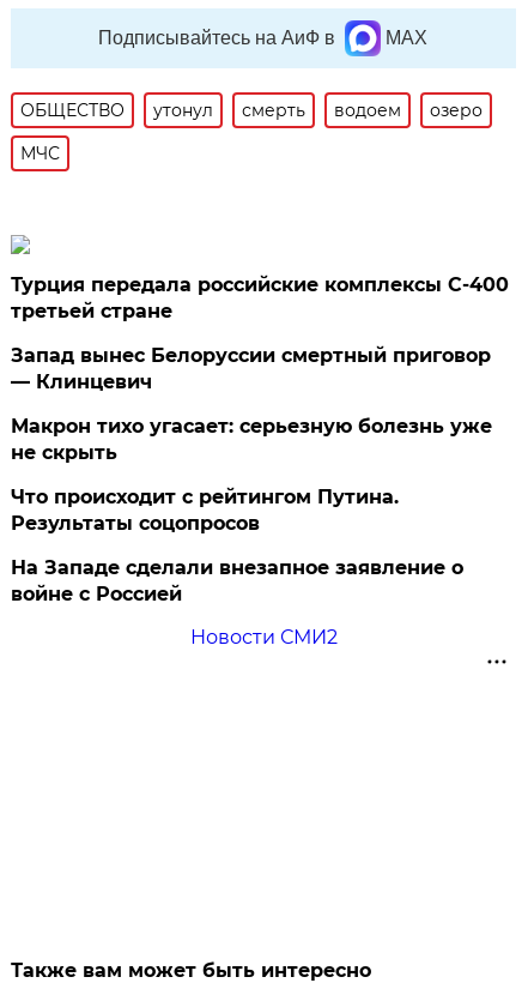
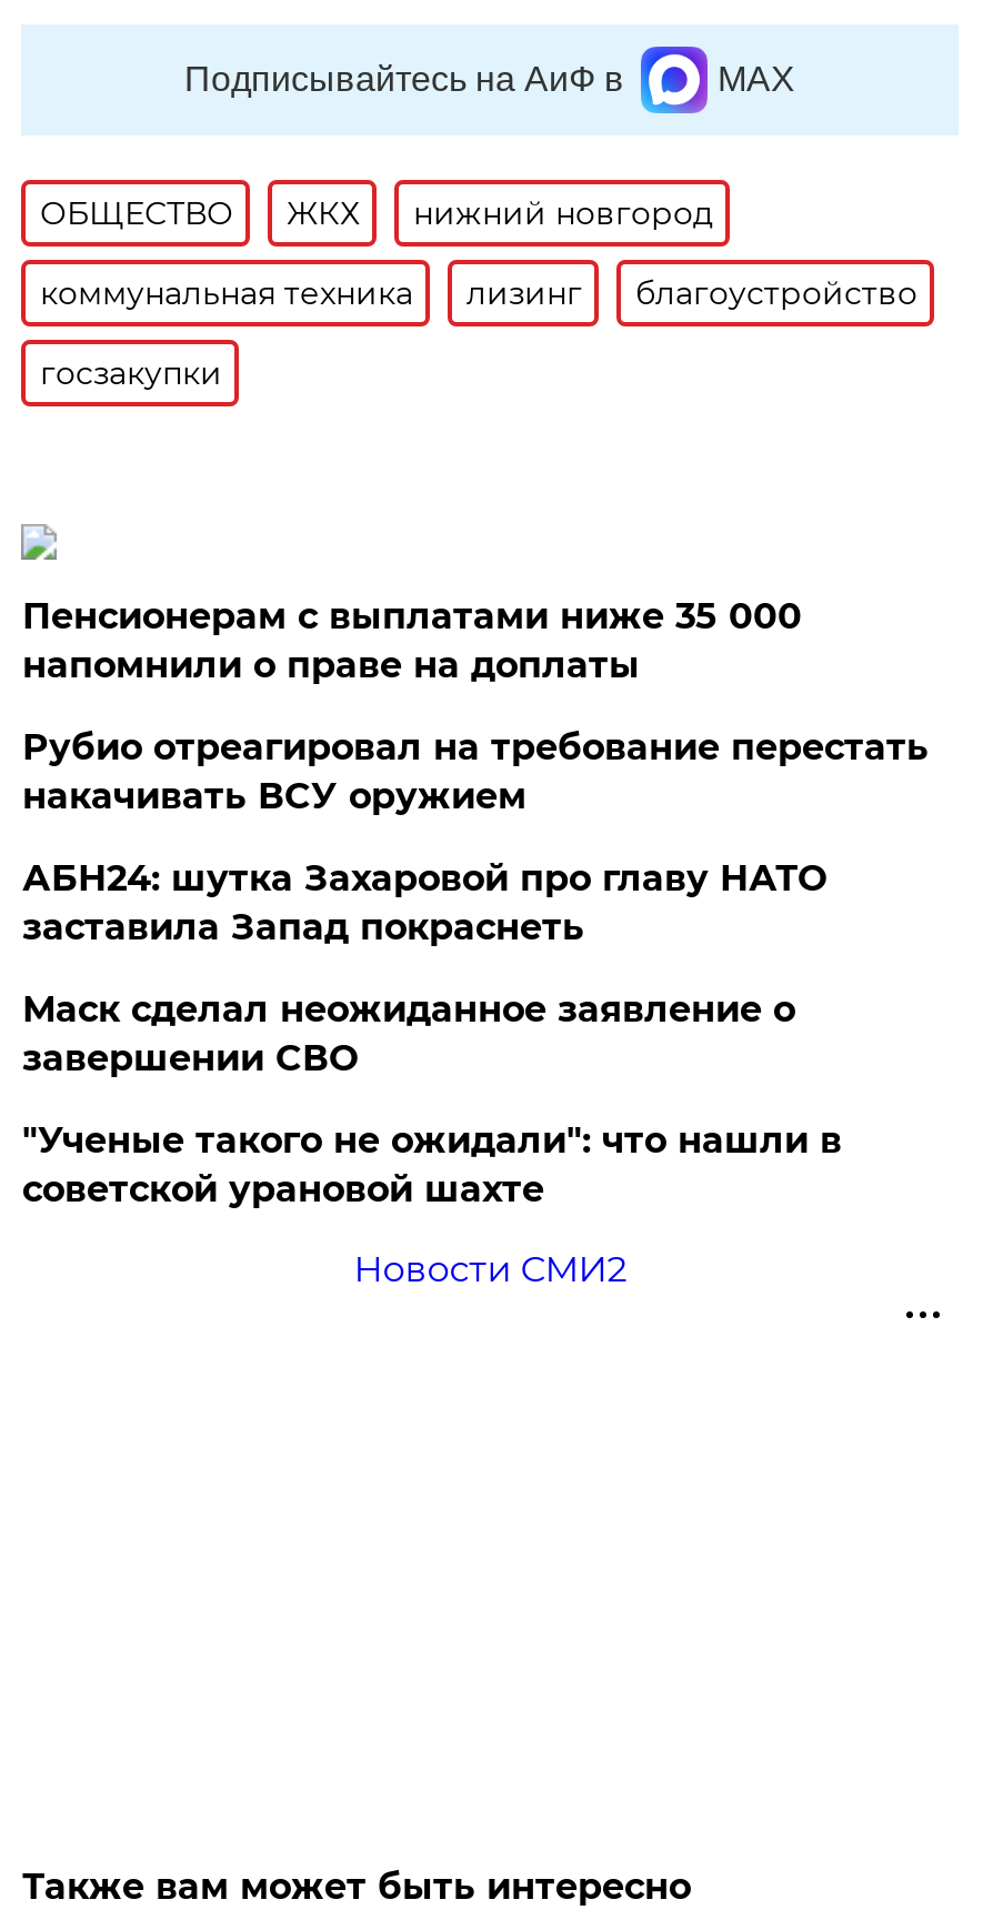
- утонул
- смерть
- водоем
- озеро
- МЧС
+ ЖКХ
+ нижний новгород
+ коммунальная техника
+ лизинг
+ благоустройство
+ госзакупки

- Турция передала российские комплексы С-400
- третьей стране
- Запад вынес Белоруссии смертный приговор
- — Клинцевич
- Макрон тихо угасает: серьезную болезнь уже
- не скрыть
- Что происходит с рейтингом Путина.
- Результаты соцопросов
- На Западе сделали внезапное заявление о
- войне с Россией
+ Пенсионерам с выплатами ниже 35 000
+ напомнили о праве на доплаты
+ Рубио отреагировал на требование перестать
+ накачивать ВСУ оружием
+ АБН24: шутка Захаровой про главу НАТО
+ заставила Запад покраснеть
+ Маск сделал неожиданное заявление о
+ завершении СВО
+ "Ученые такого не ожидали": что нашли в
+ советской урановой шахте
